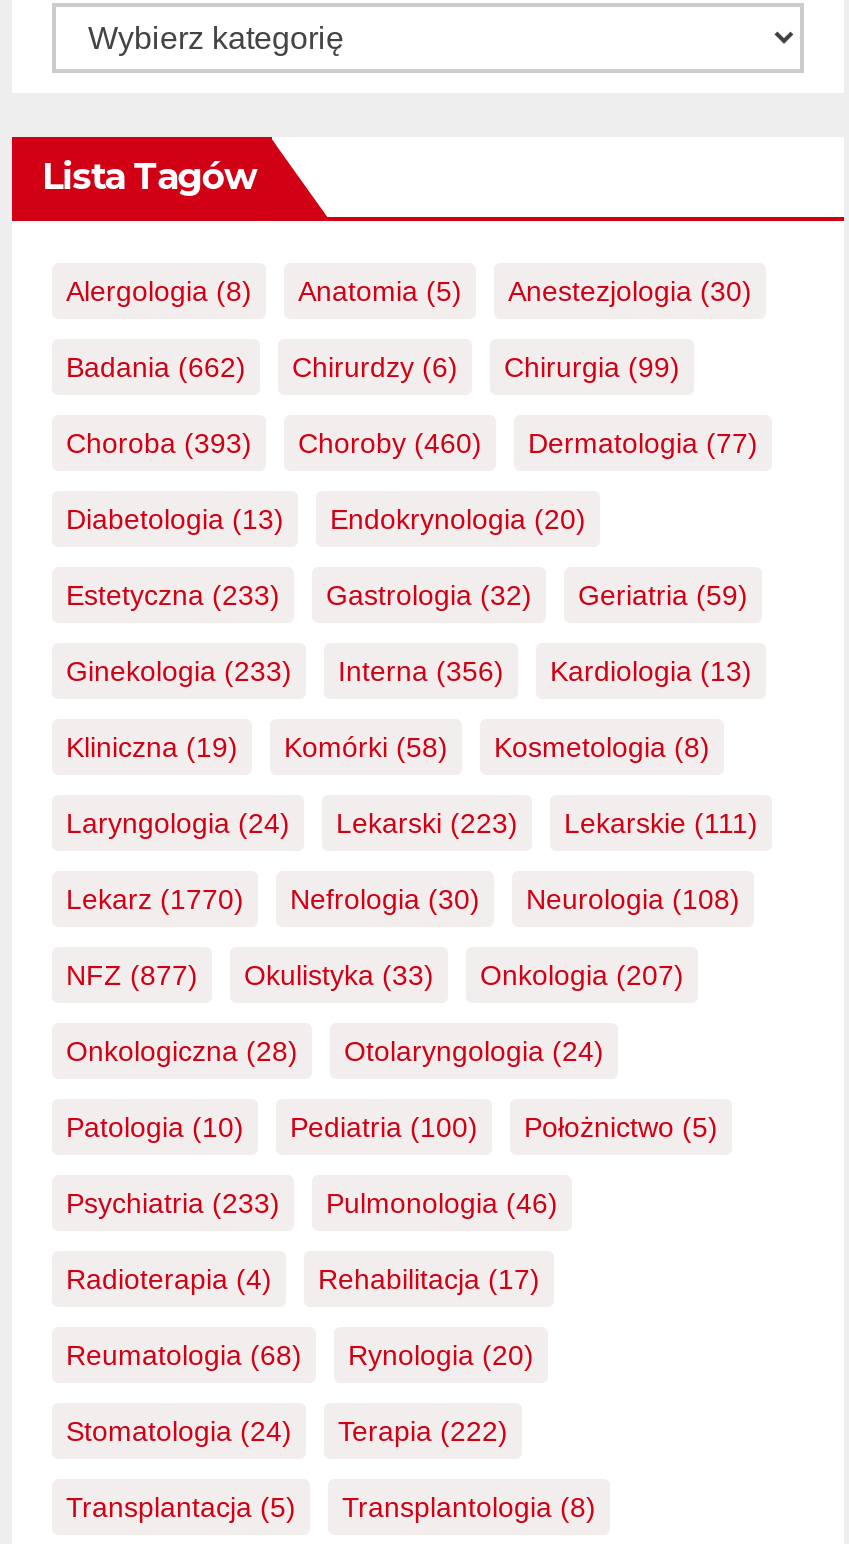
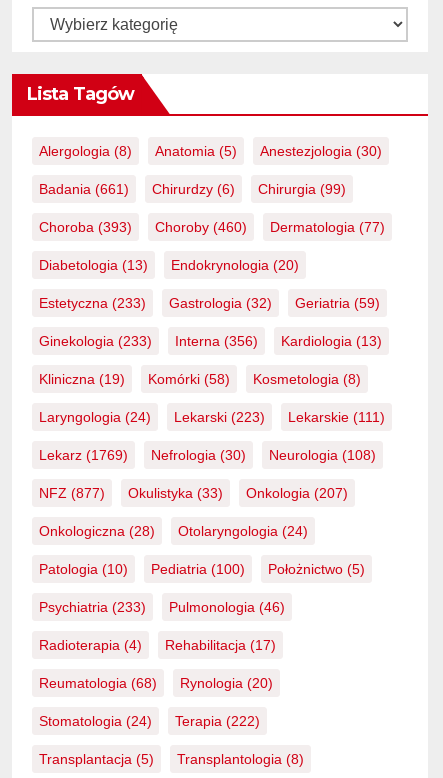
- Badania (662) Chirurdzy (6) Chirurgia (99)
+ Badania (661) Chirurdzy (6) Chirurgia (99)

- Lekarz (1770) Nefrologia (30) Neurologia (108)
+ Lekarz (1769) Nefrologia (30) Neurologia (108)
